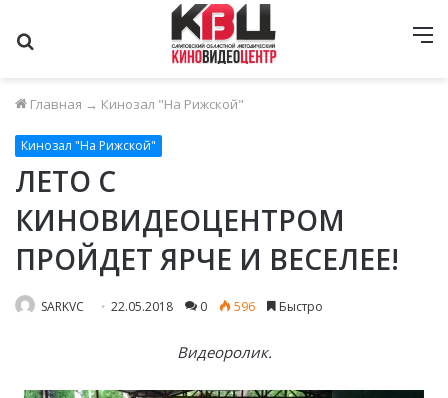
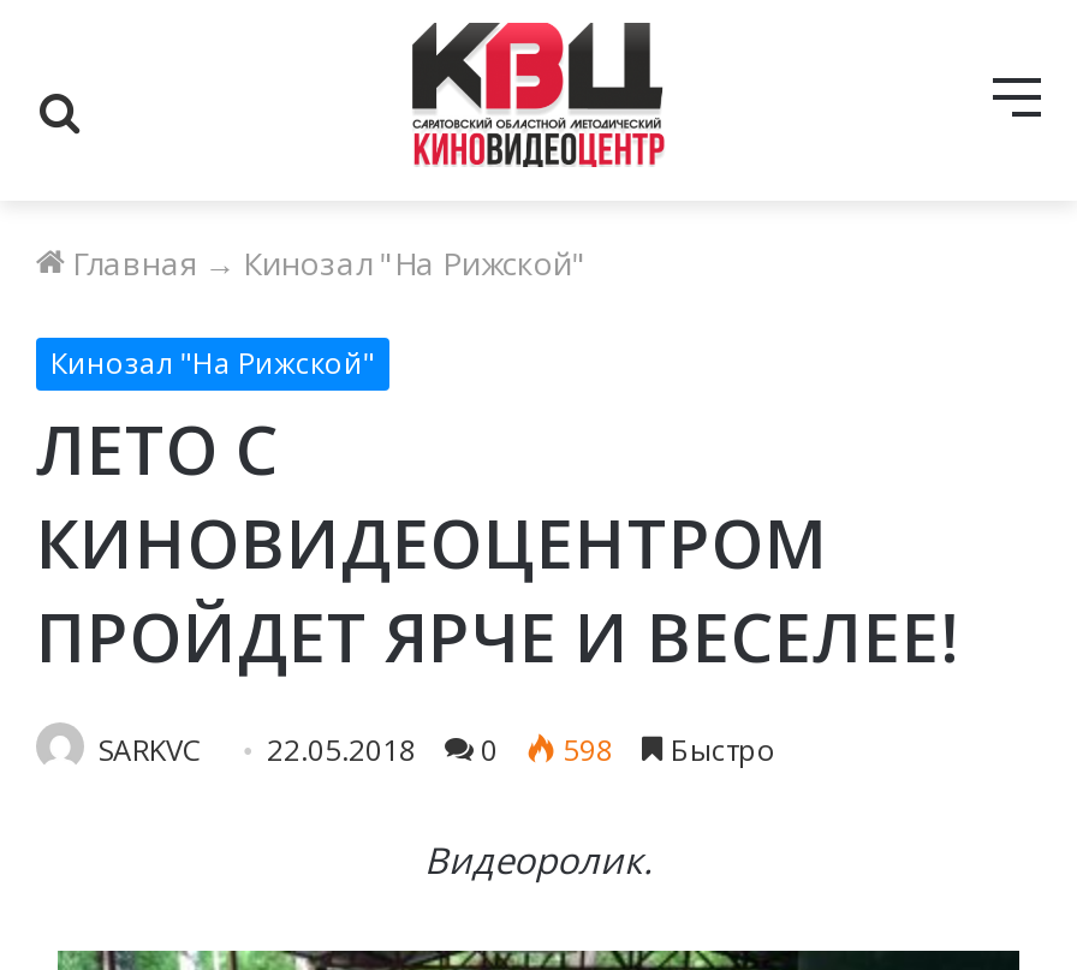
- SARKVC 22.05.2018 0 596 Быстро
+ SARKVC 22.05.2018 0 598 Быстро
